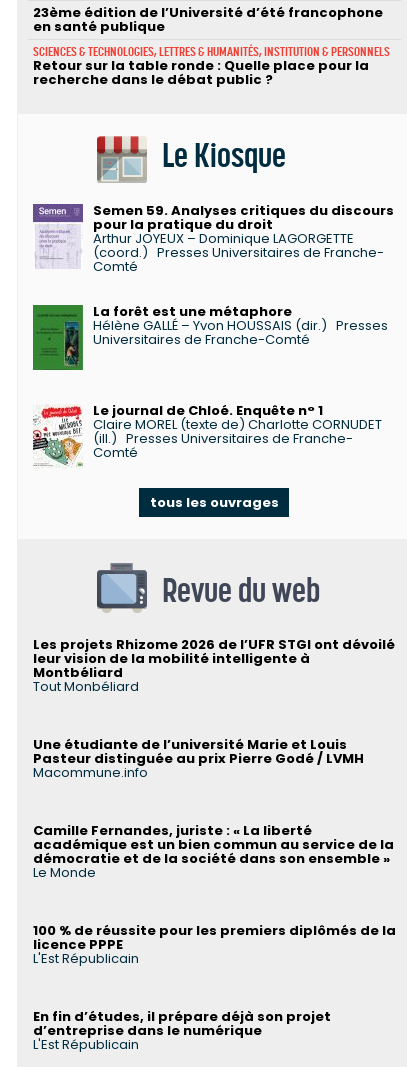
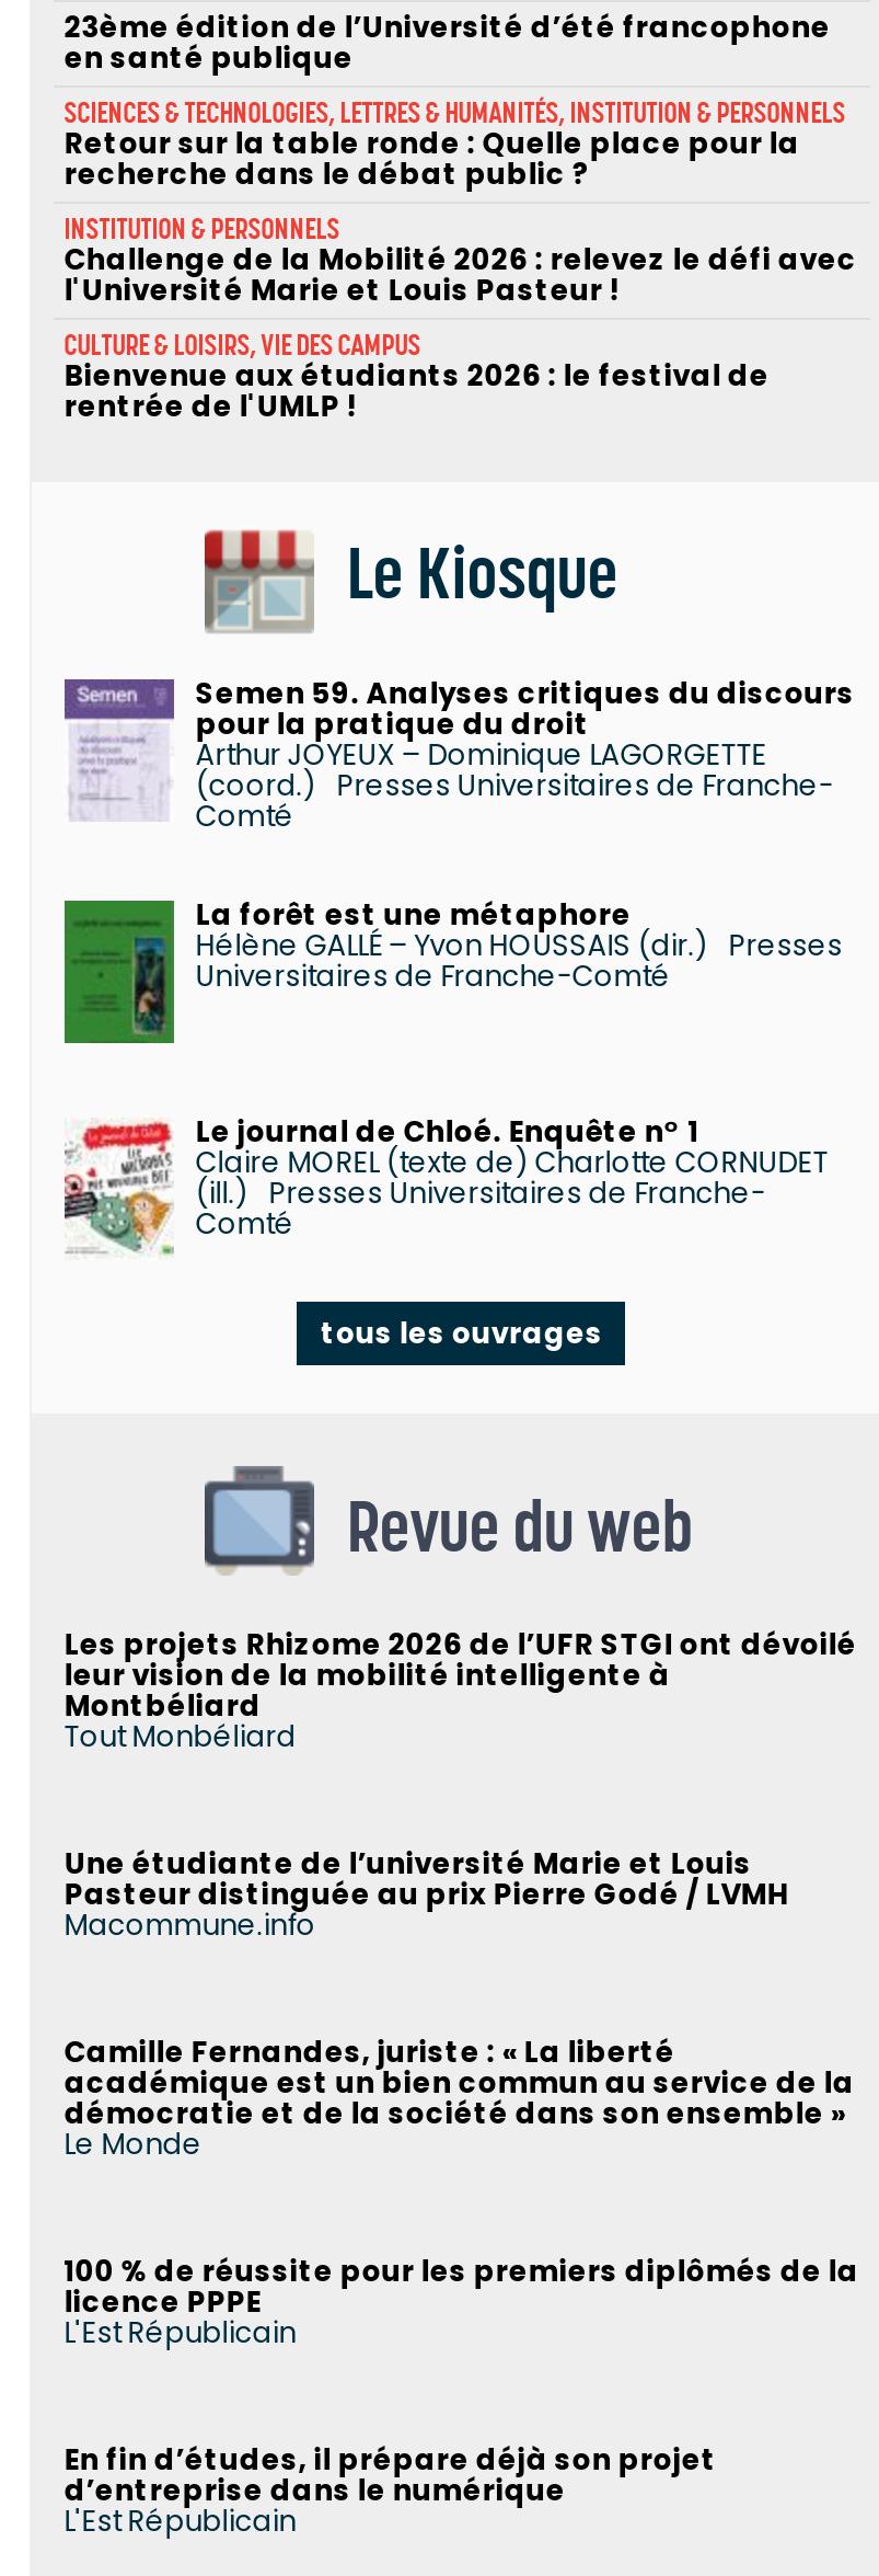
+ INSTITUTION & PERSONNELS
+ Challenge de la Mobilité 2026 : relevez le défi avec
+ l'Université Marie et Louis Pasteur !
+ CULTURE & LOISIRS, VIE DES CAMPUS
+ Bienvenue aux étudiants 2026 : le festival de
+ rentrée de l'UMLP !
